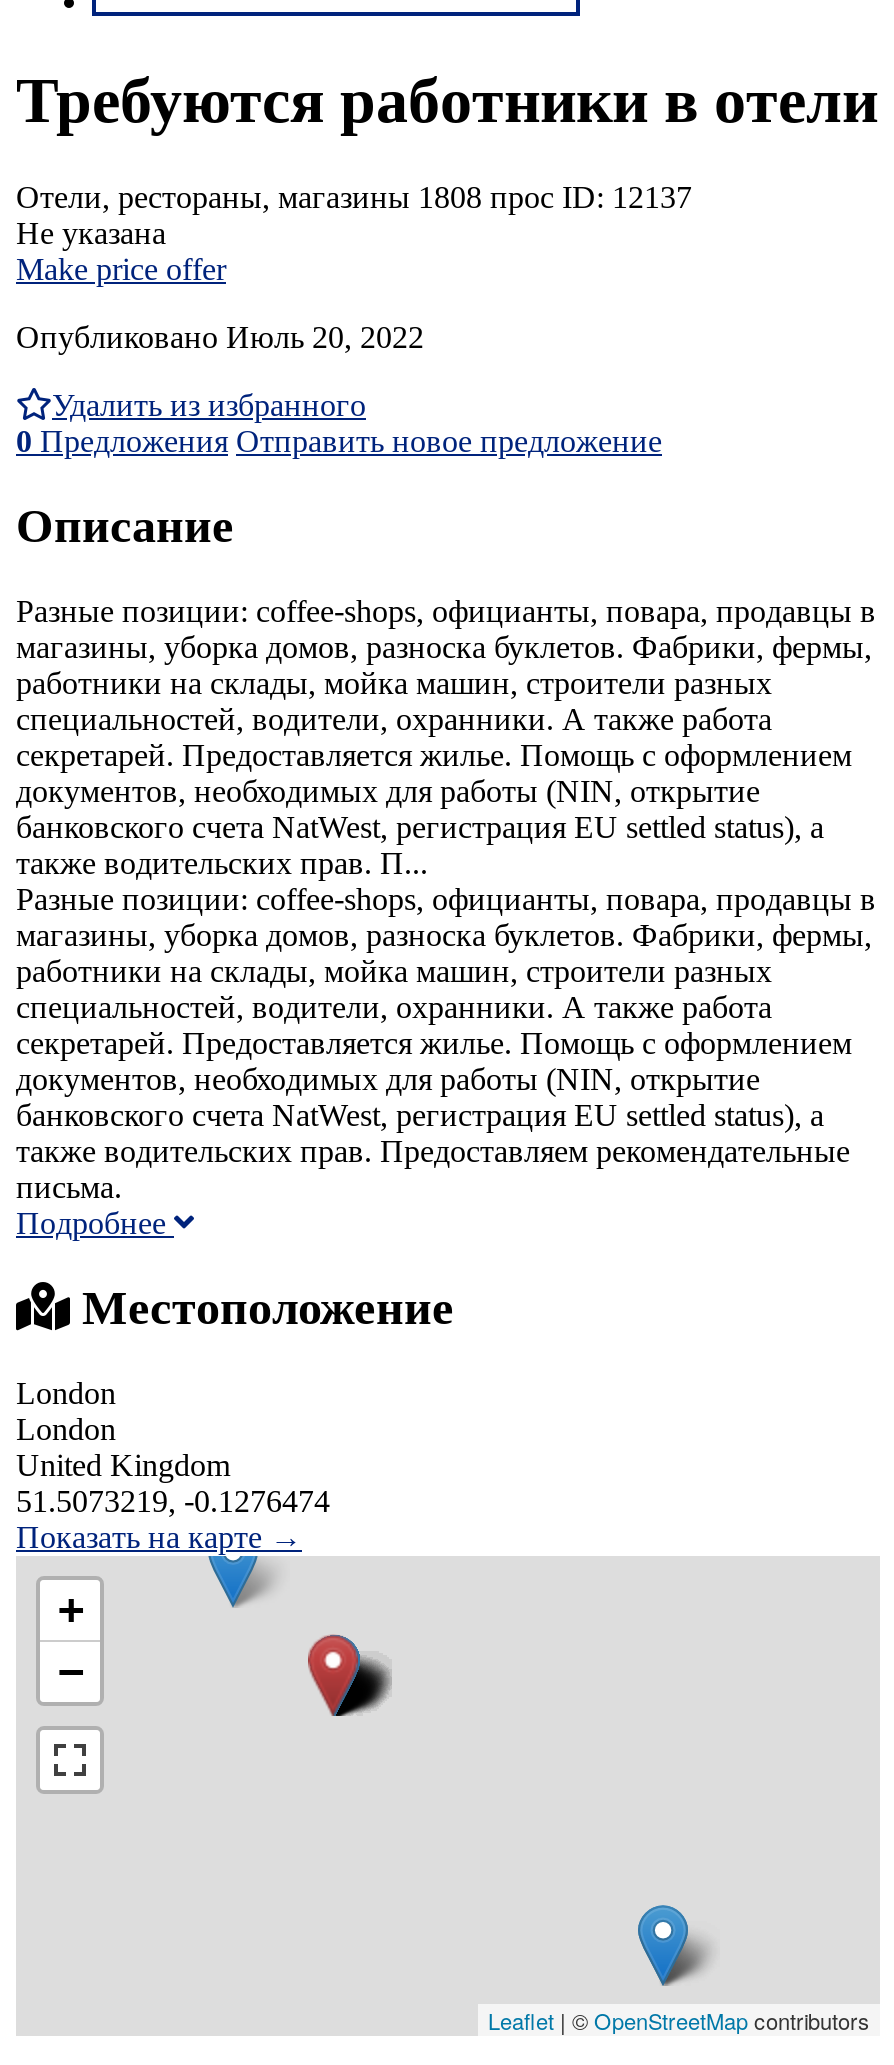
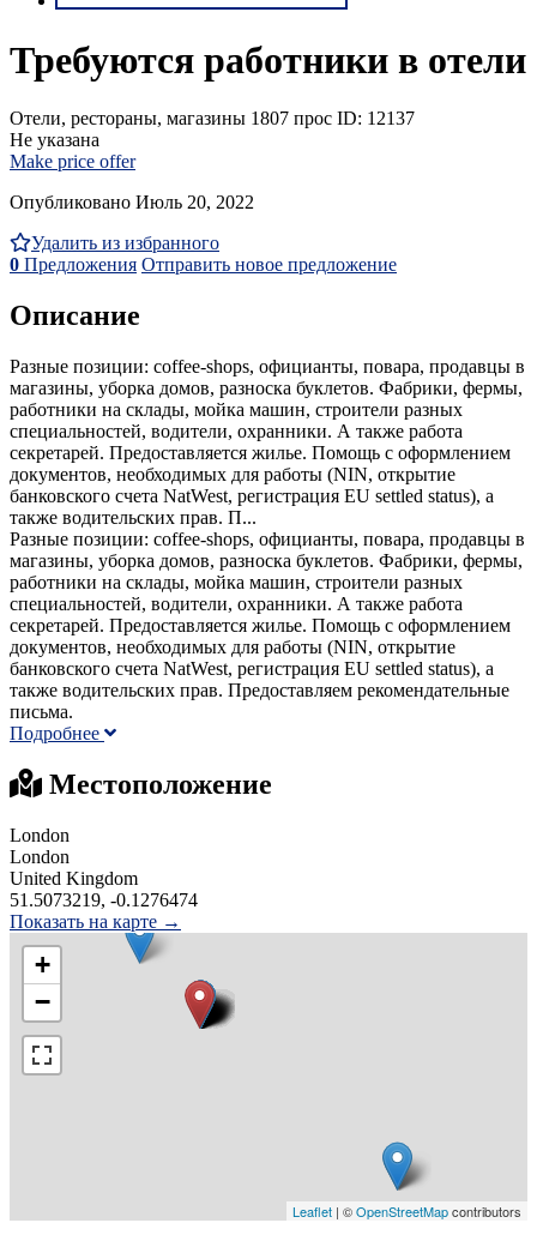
- Отели, рестораны, магазины 1808 прос ID: 12137
+ Отели, рестораны, магазины 1807 прос ID: 12137
